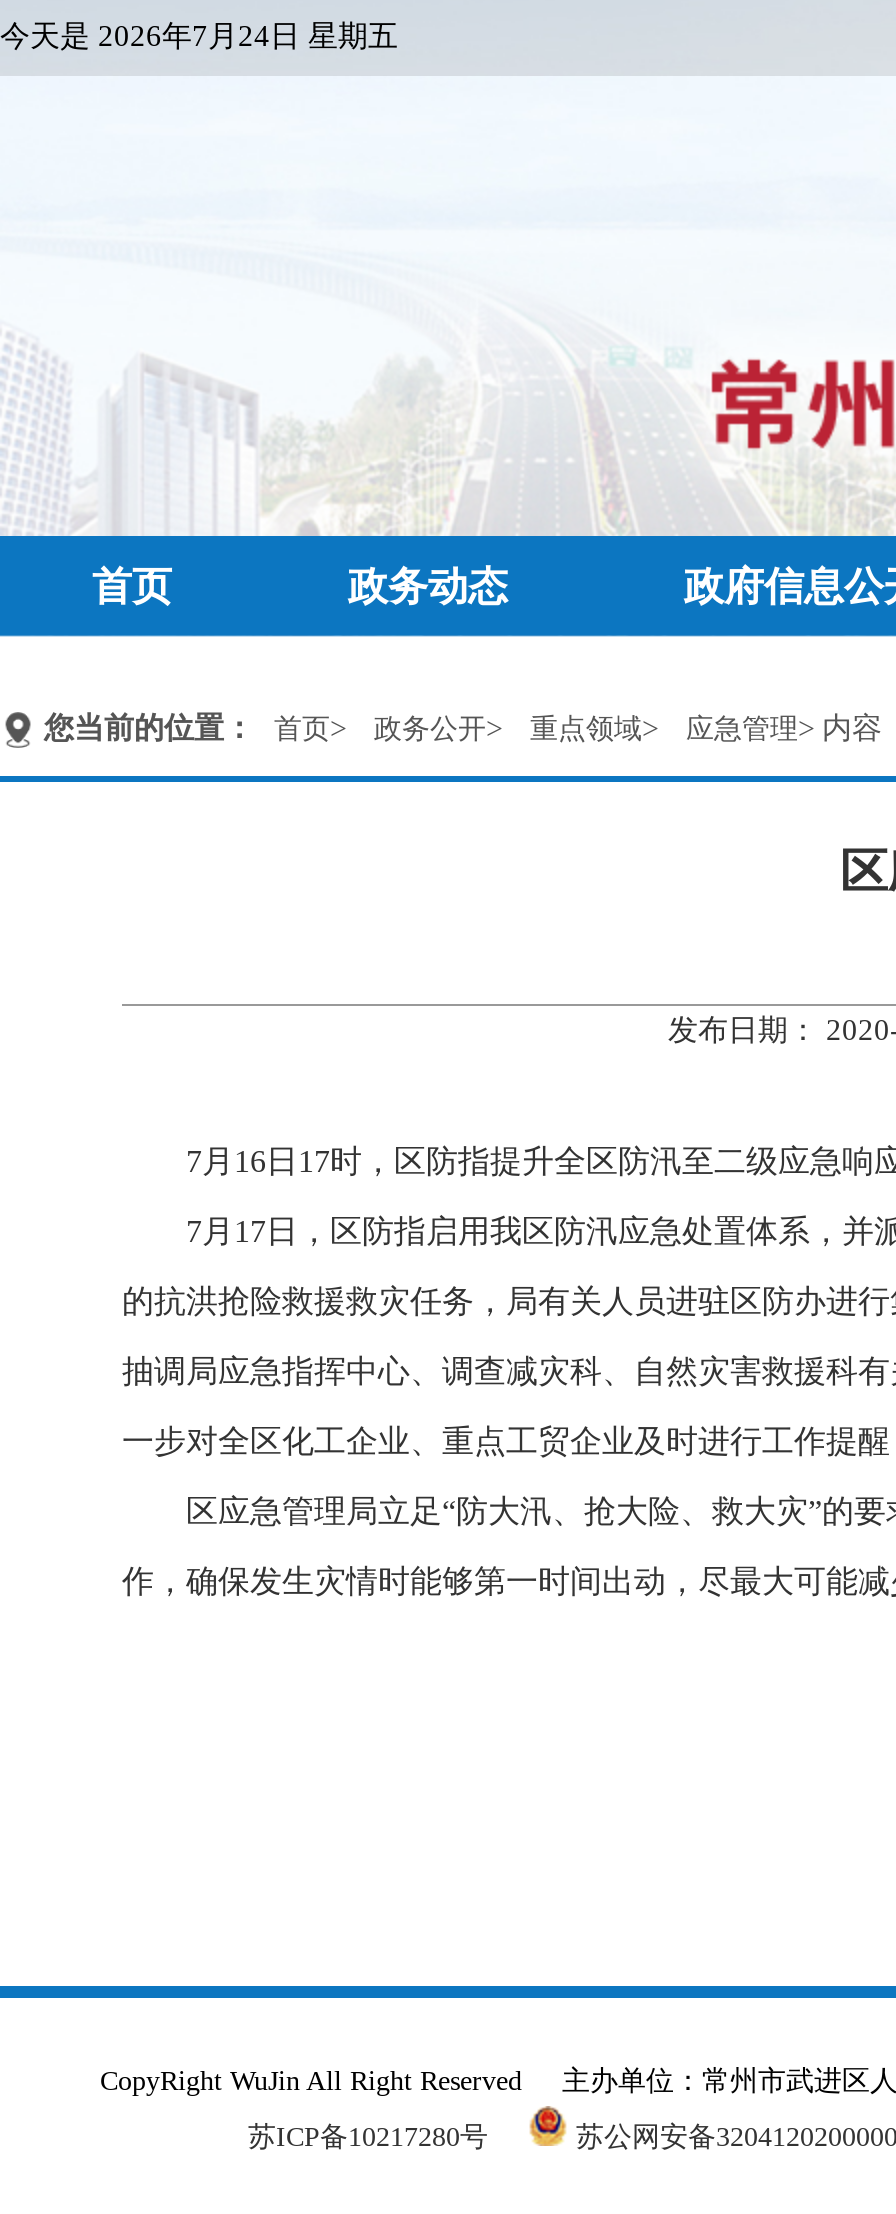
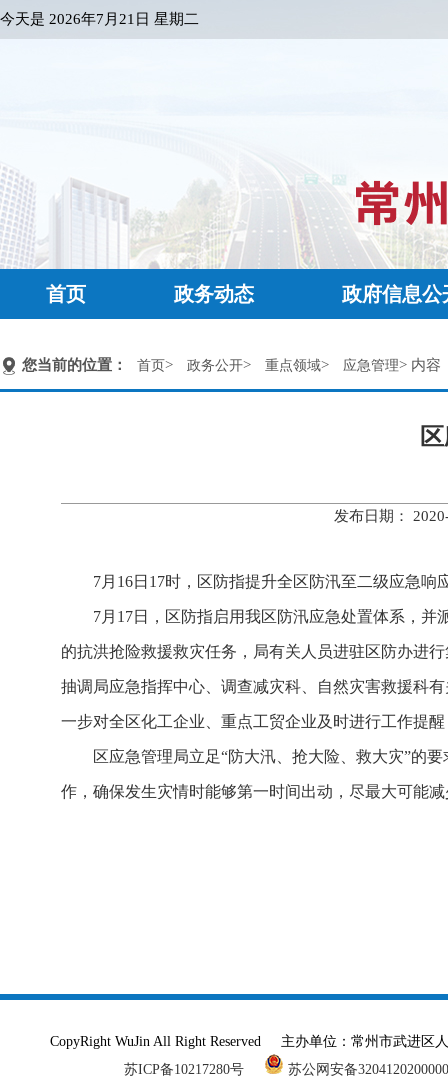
- 今天是2026年7月24日 星期五
+ 今天是2026年7月21日 星期二
